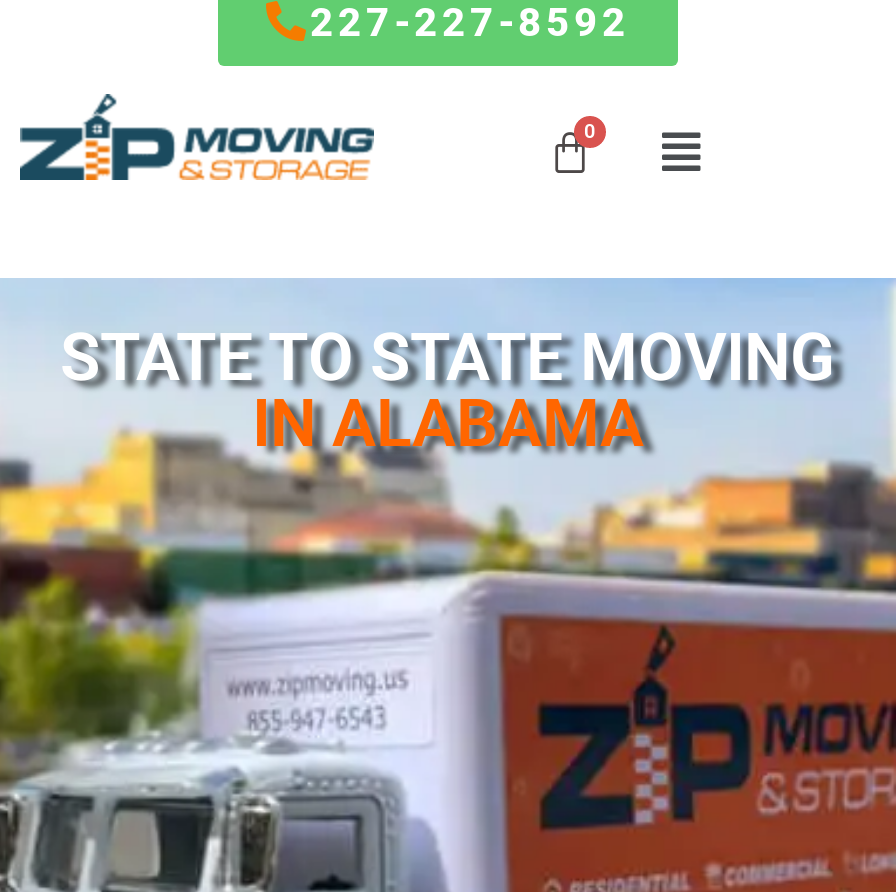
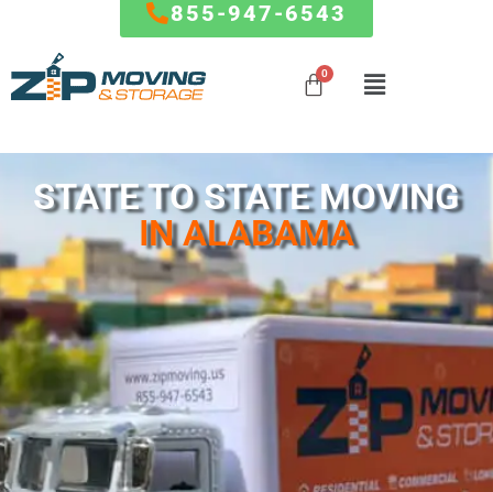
- 227-227-8592
+ 855-947-6543
